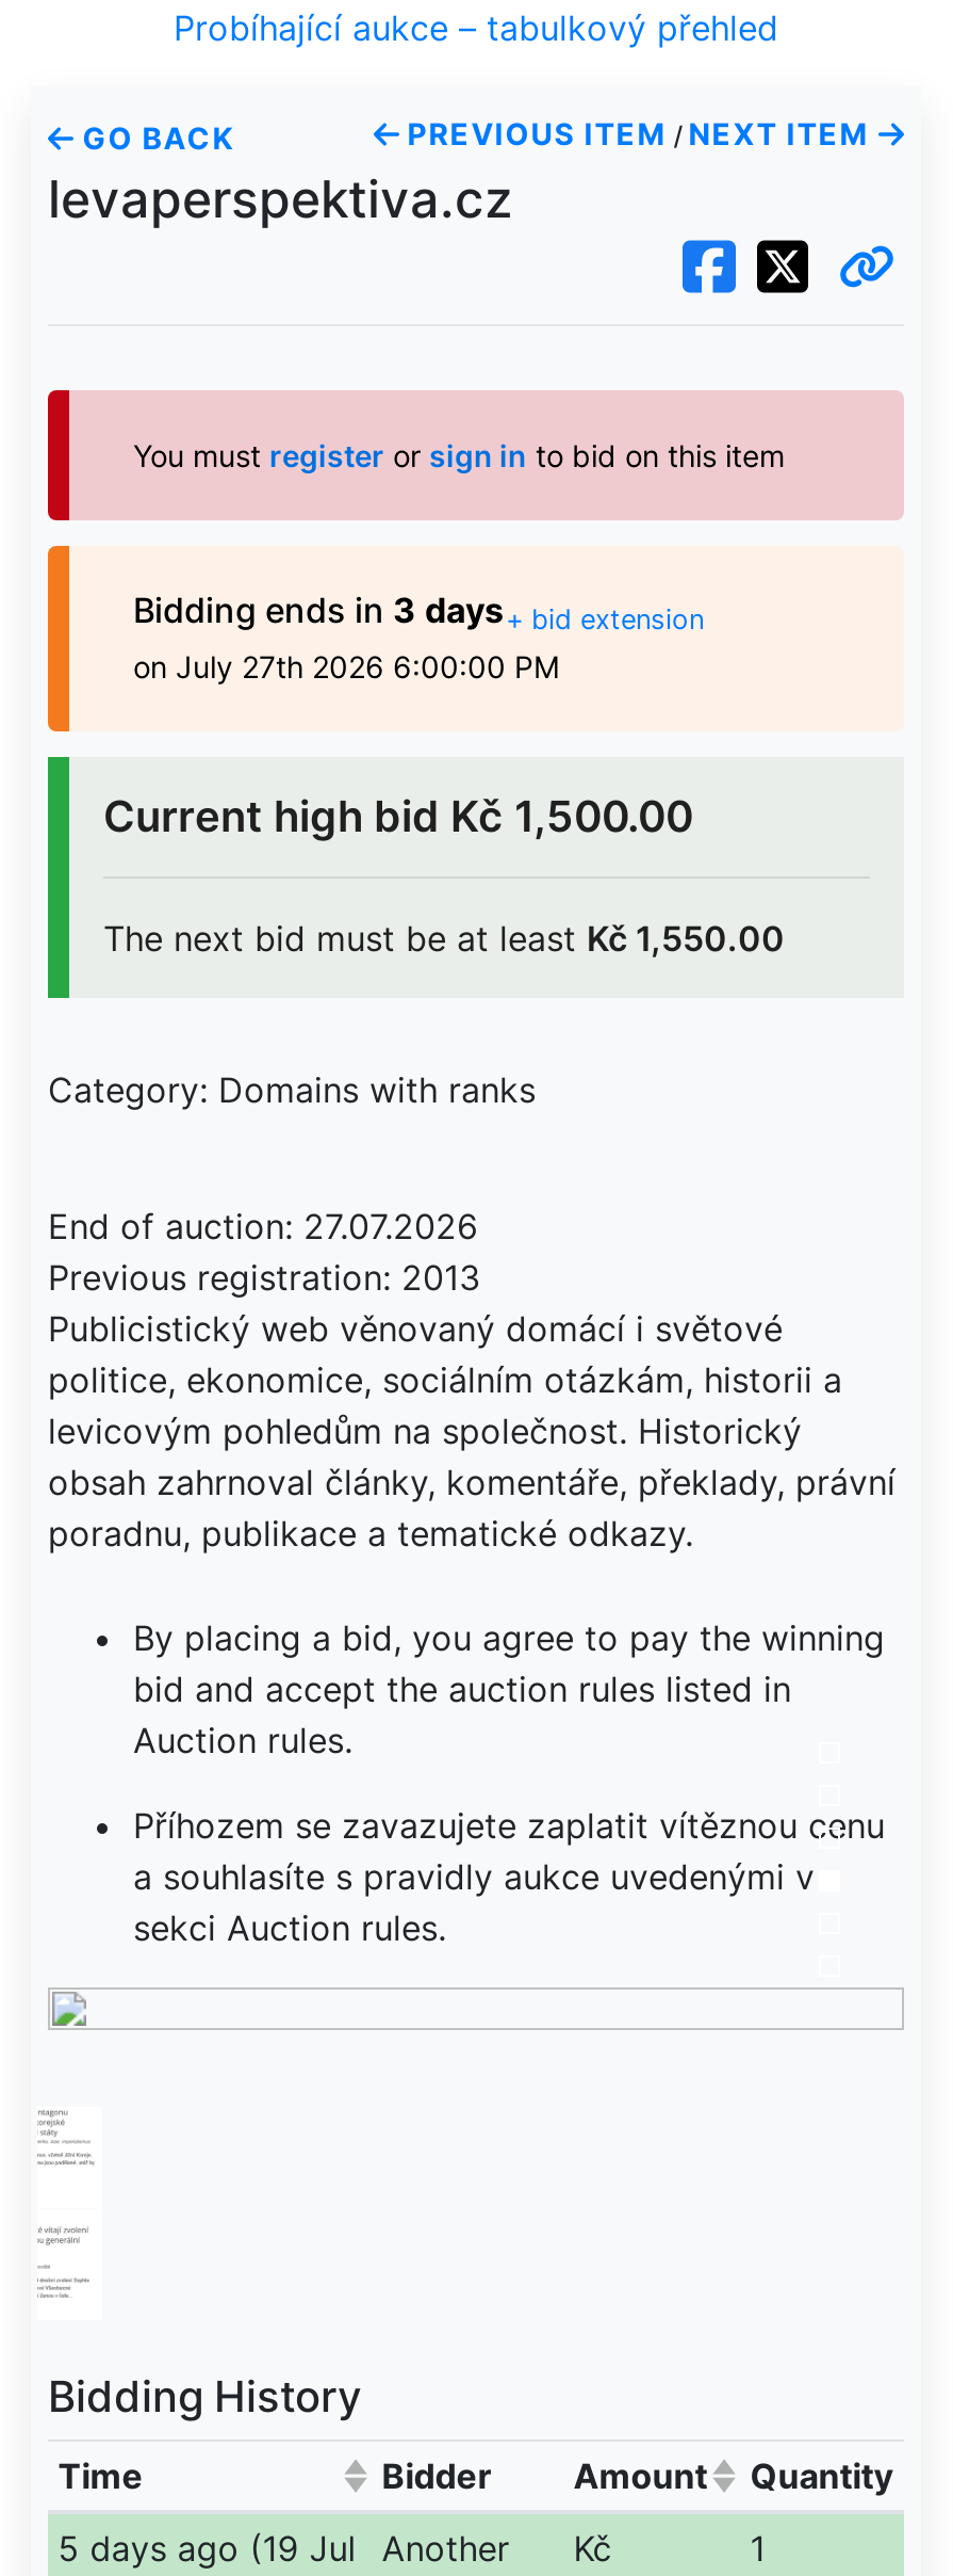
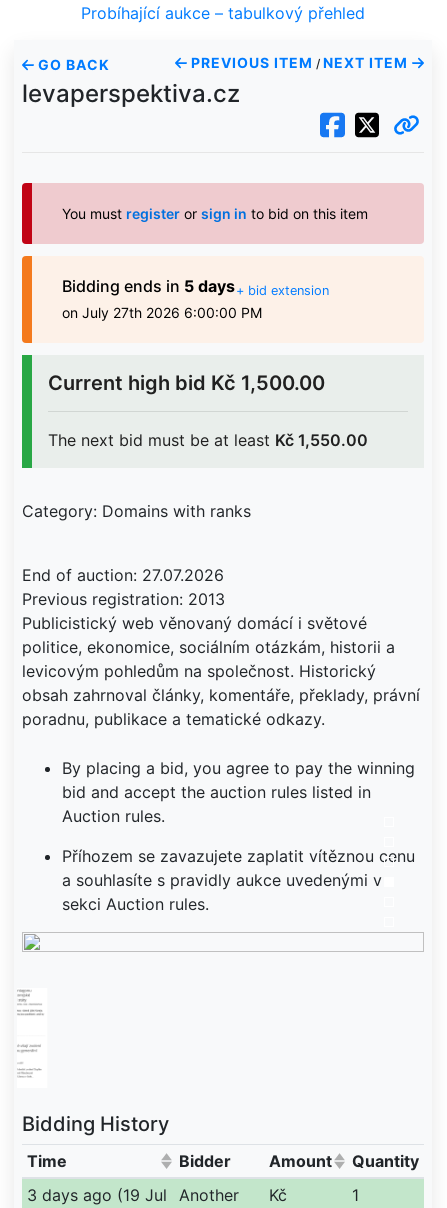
- Bidding ends in 3 days+ bid extension
+ Bidding ends in 5 days+ bid extension

- 5 days ago (19 Jul Another Kč
+ 3 days ago (19 Jul Another Kč
